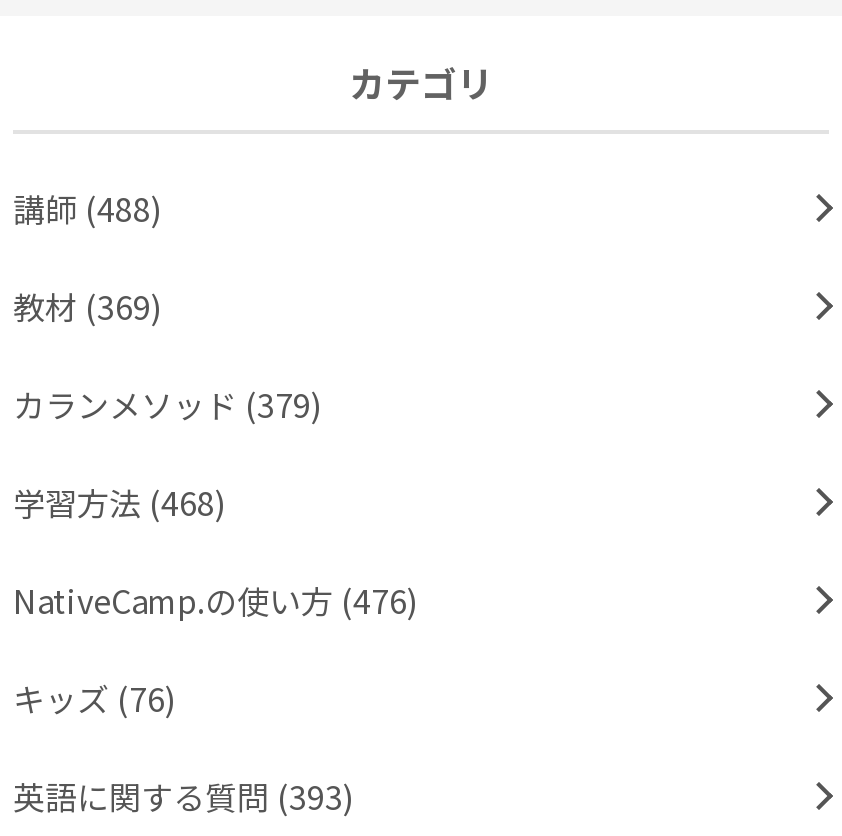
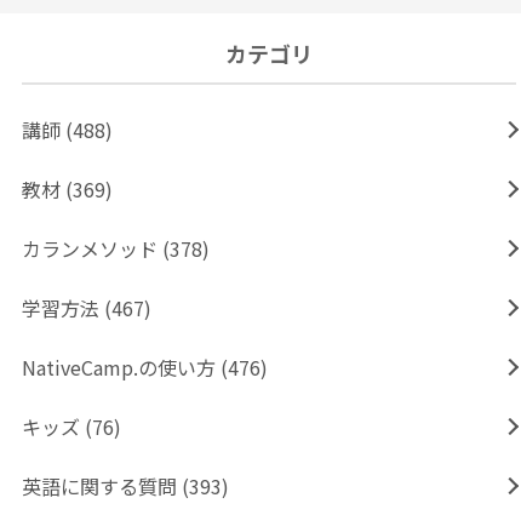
- カランメソッド (379)
+ カランメソッド (378)

- 学習方法 (468)
+ 学習方法 (467)
